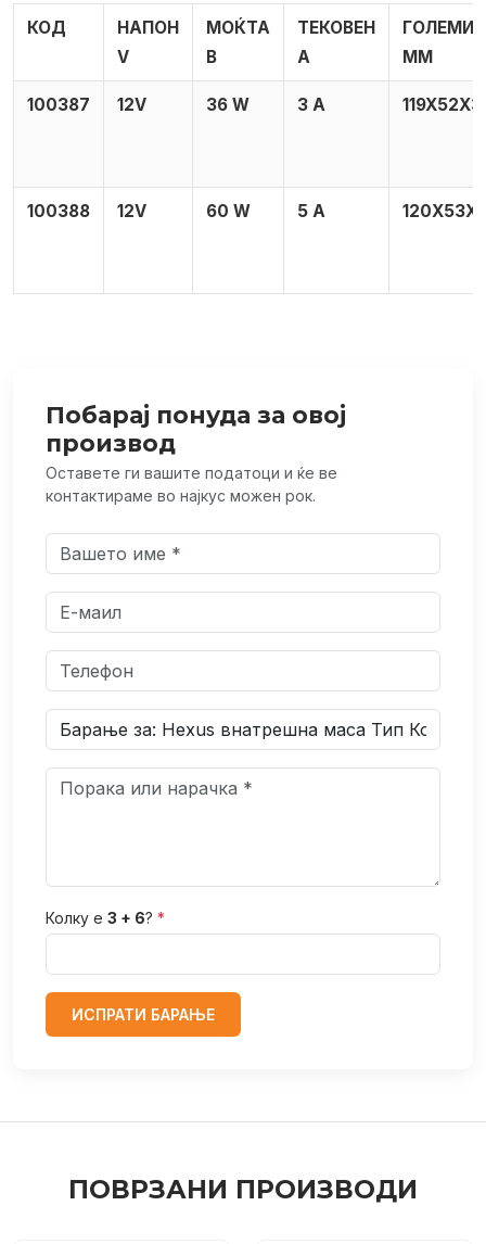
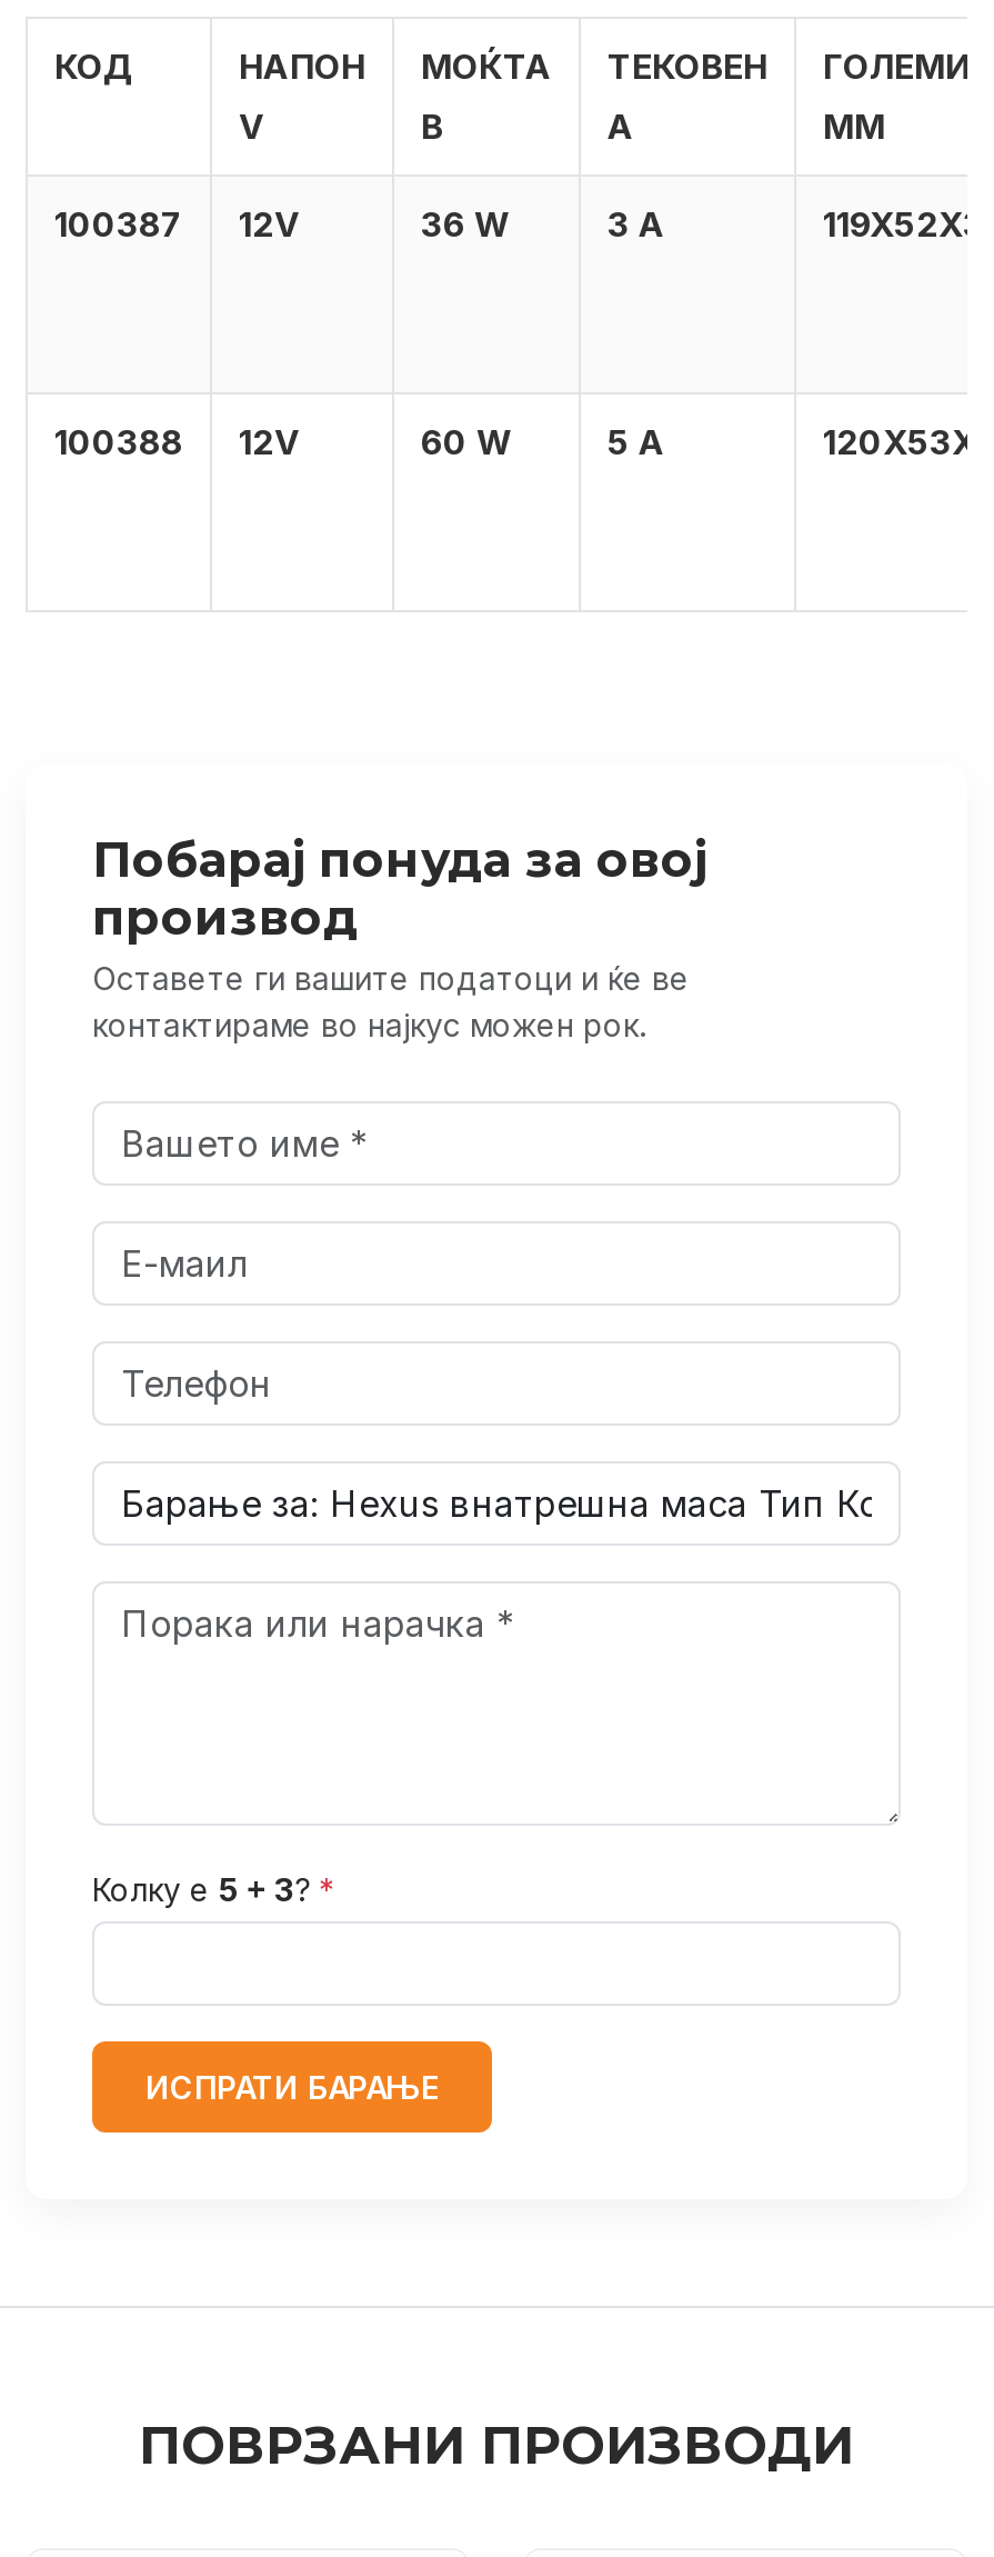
- Колку е 3 + 6? *
+ Колку е 5 + 3? *
